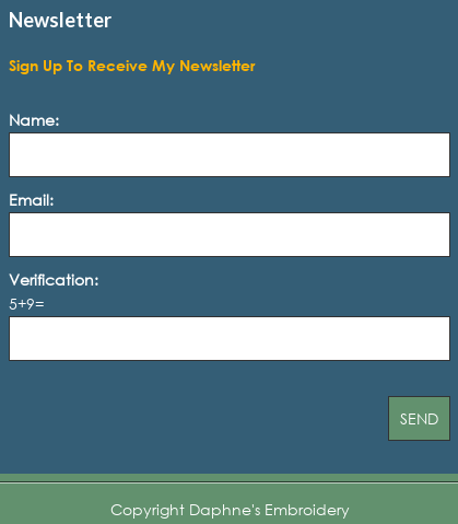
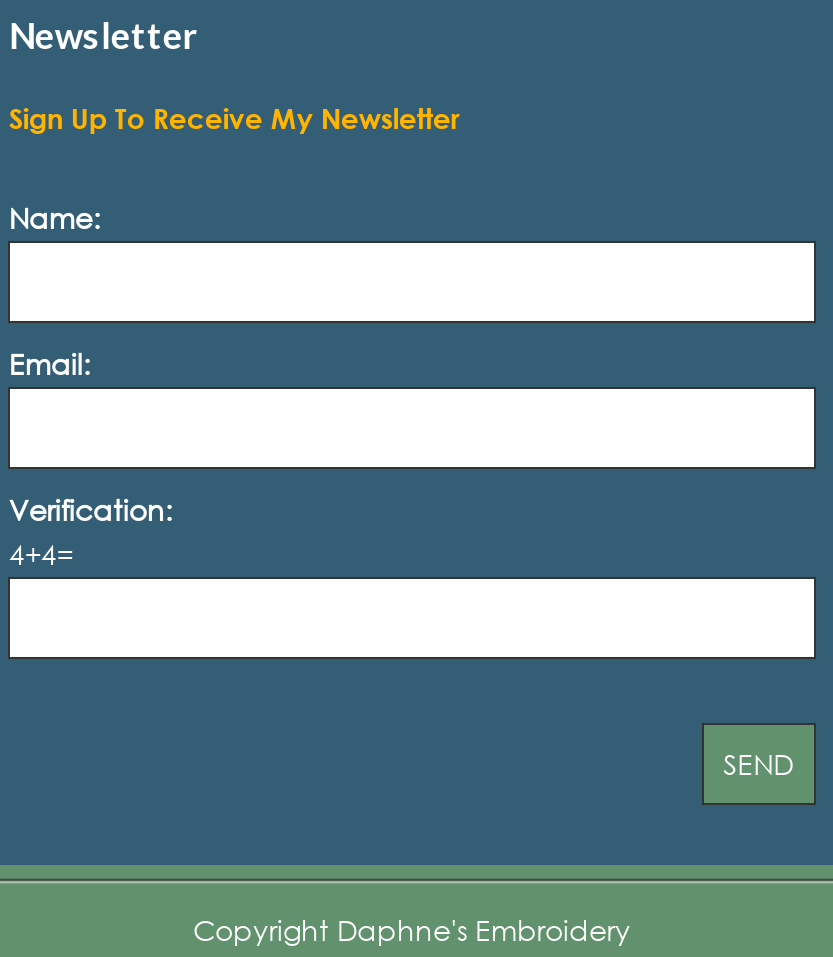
- 5+9=
+ 4+4=
